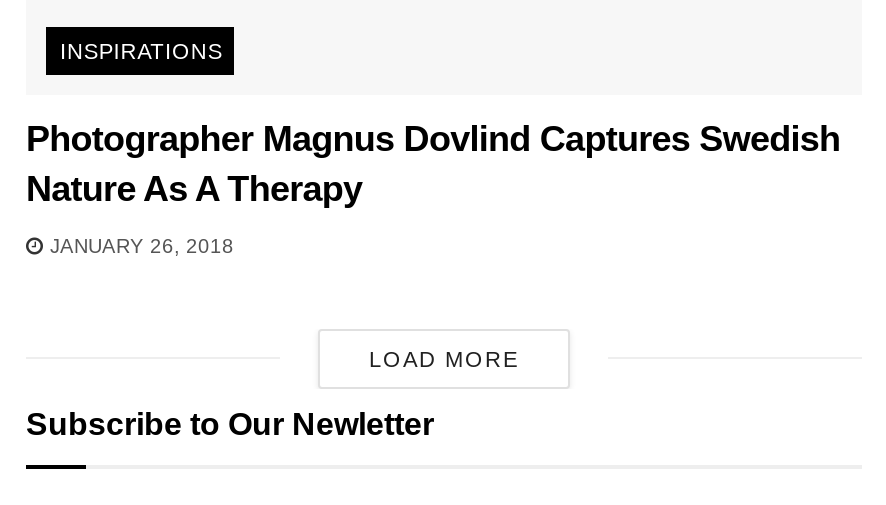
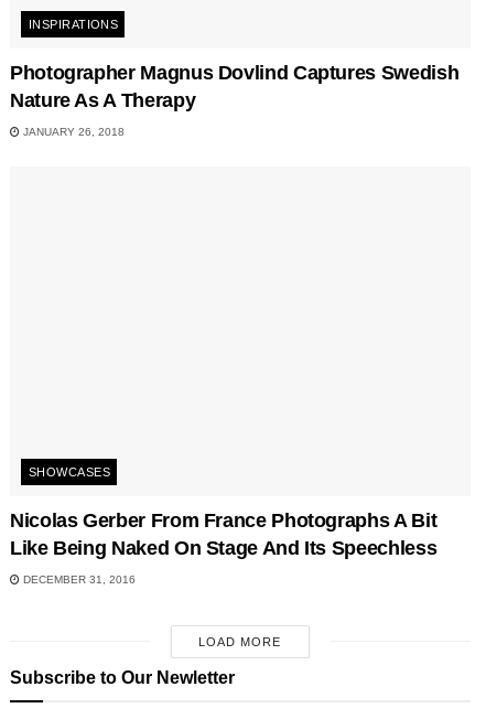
+ SHOWCASES
+ Nicolas Gerber From France Photographs A Bit
+ Like Being Naked On Stage And Its Speechless
+ DECEMBER 31, 2016
